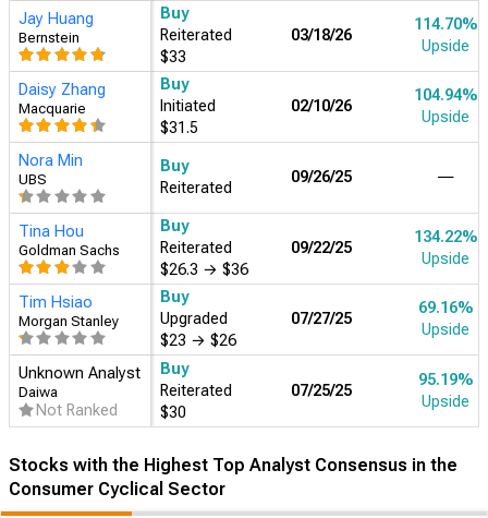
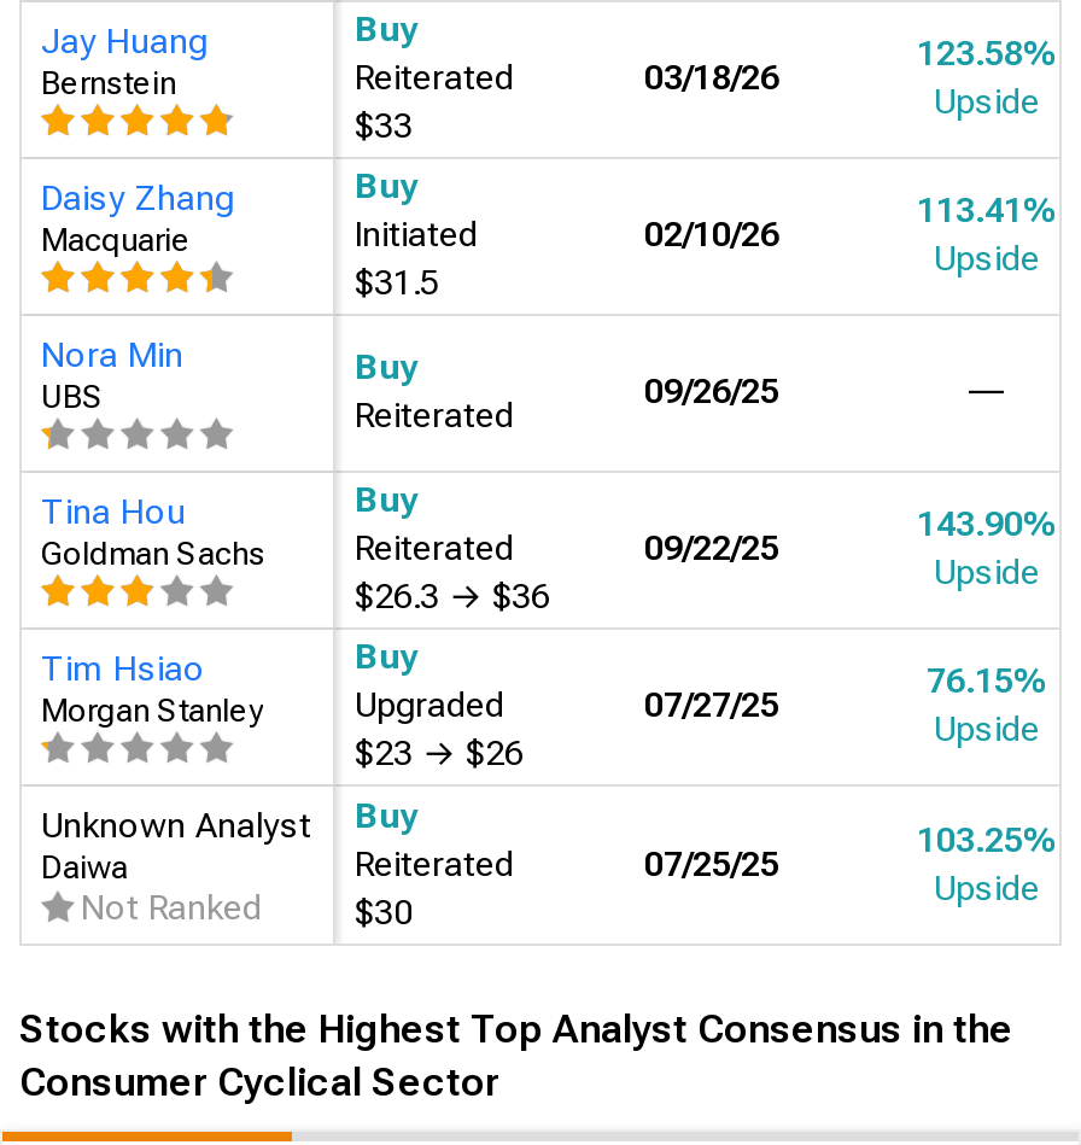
- 114.70%
+ 123.58%

- 104.94%
+ 113.41%

- 134.22%
+ 143.90%

- 69.16%
+ 76.15%

- 95.19%
+ 103.25%
